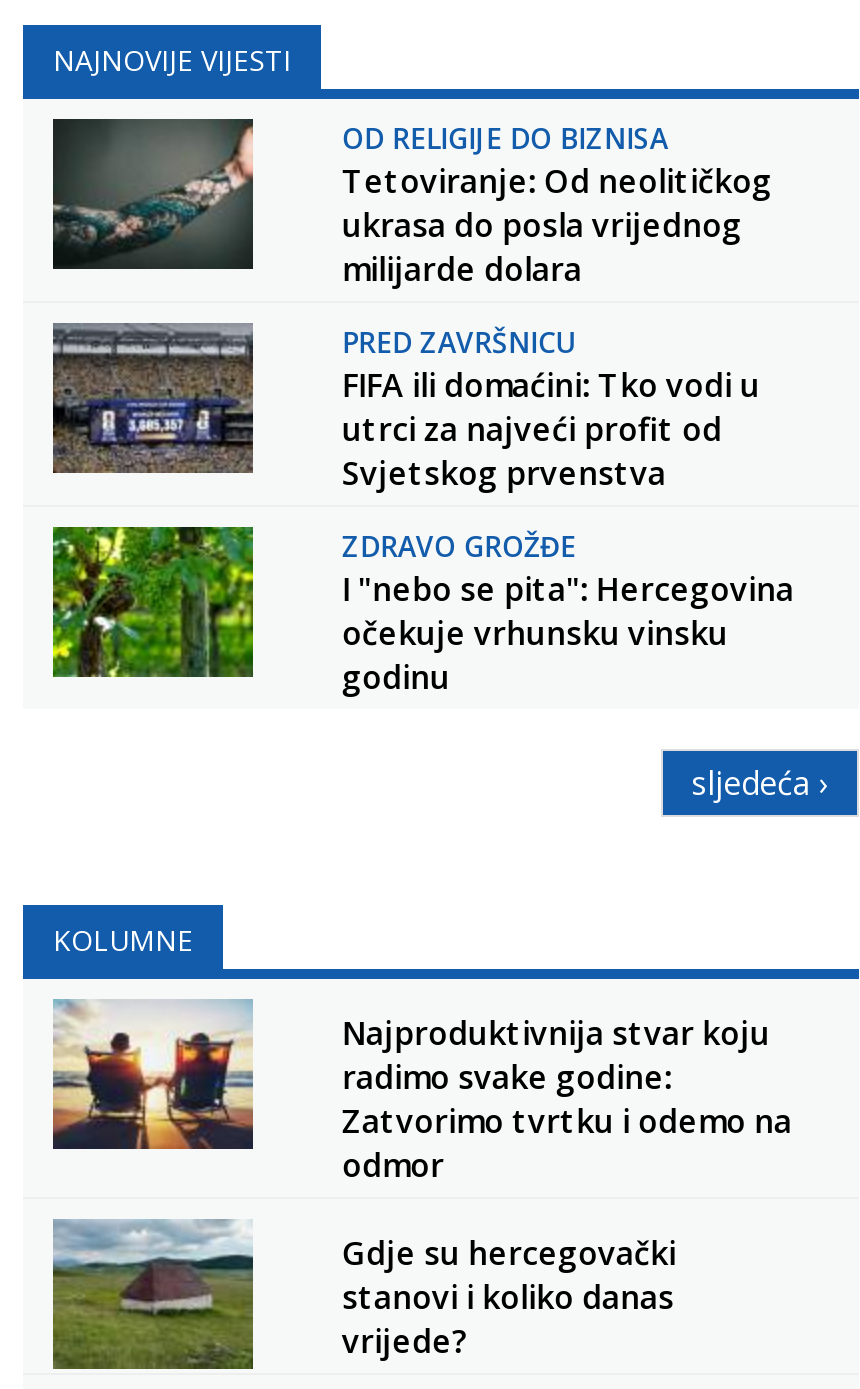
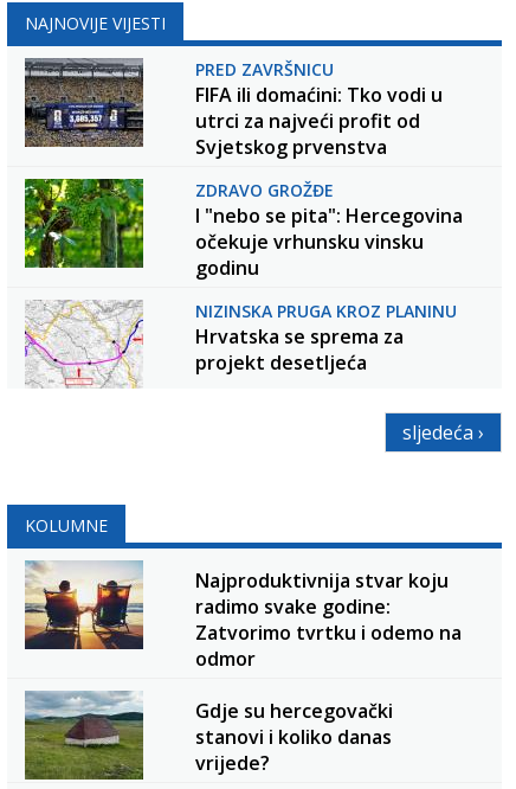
- [image]

- OD RELIGIJE DO BIZNISA
- Tetoviranje: Od neolitičkog
- ukrasa do posla vrijednog
- milijarde dolara

moved up: PRED ZAVRŠNICU | FIFA ili domaćini: Tko vodi u | utrci za najveći profit od | Svjetskog prvenstva | ZDRAVO GROŽĐE | I "nebo se pita": Hercegovina | očekuje vrhunsku vinsku | godinu

+ [image]

+ NIZINSKA PRUGA KROZ PLANINU
+ Hrvatska se sprema za
+ projekt desetljeća
